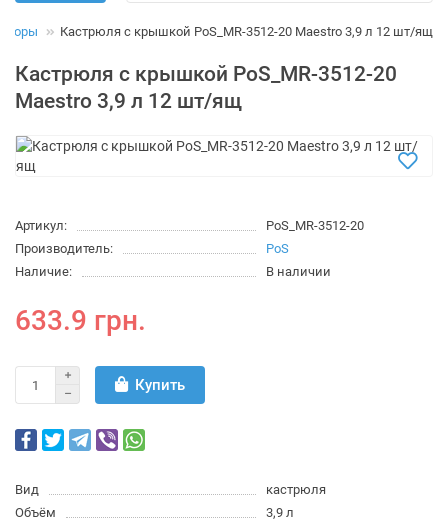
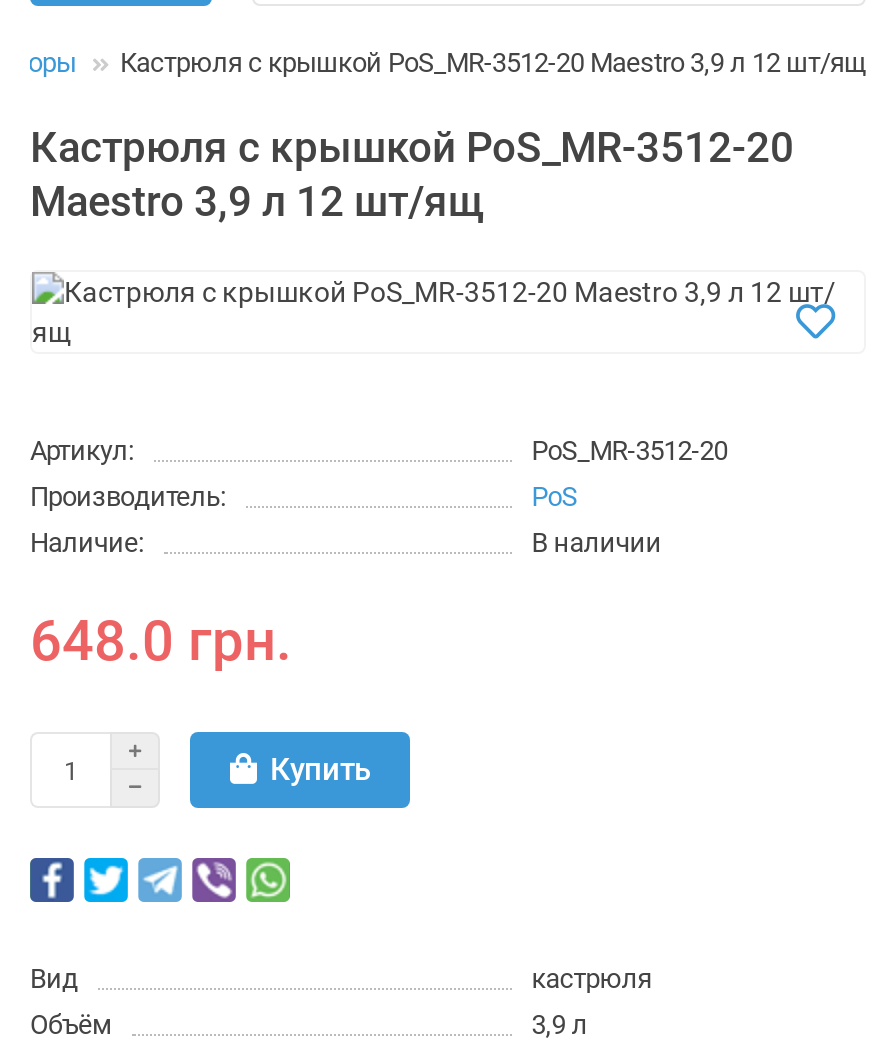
- 633.9 грн.
+ 648.0 грн.
